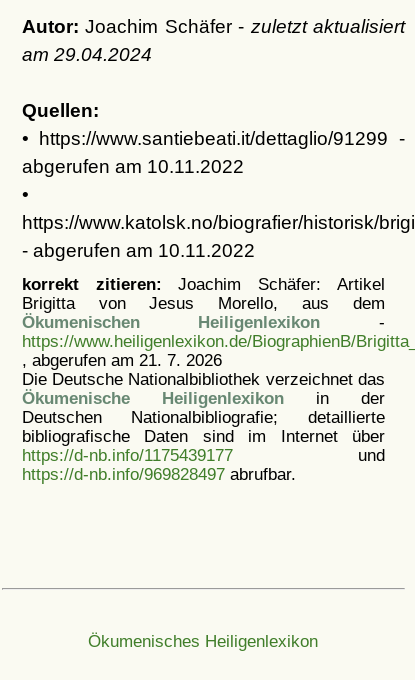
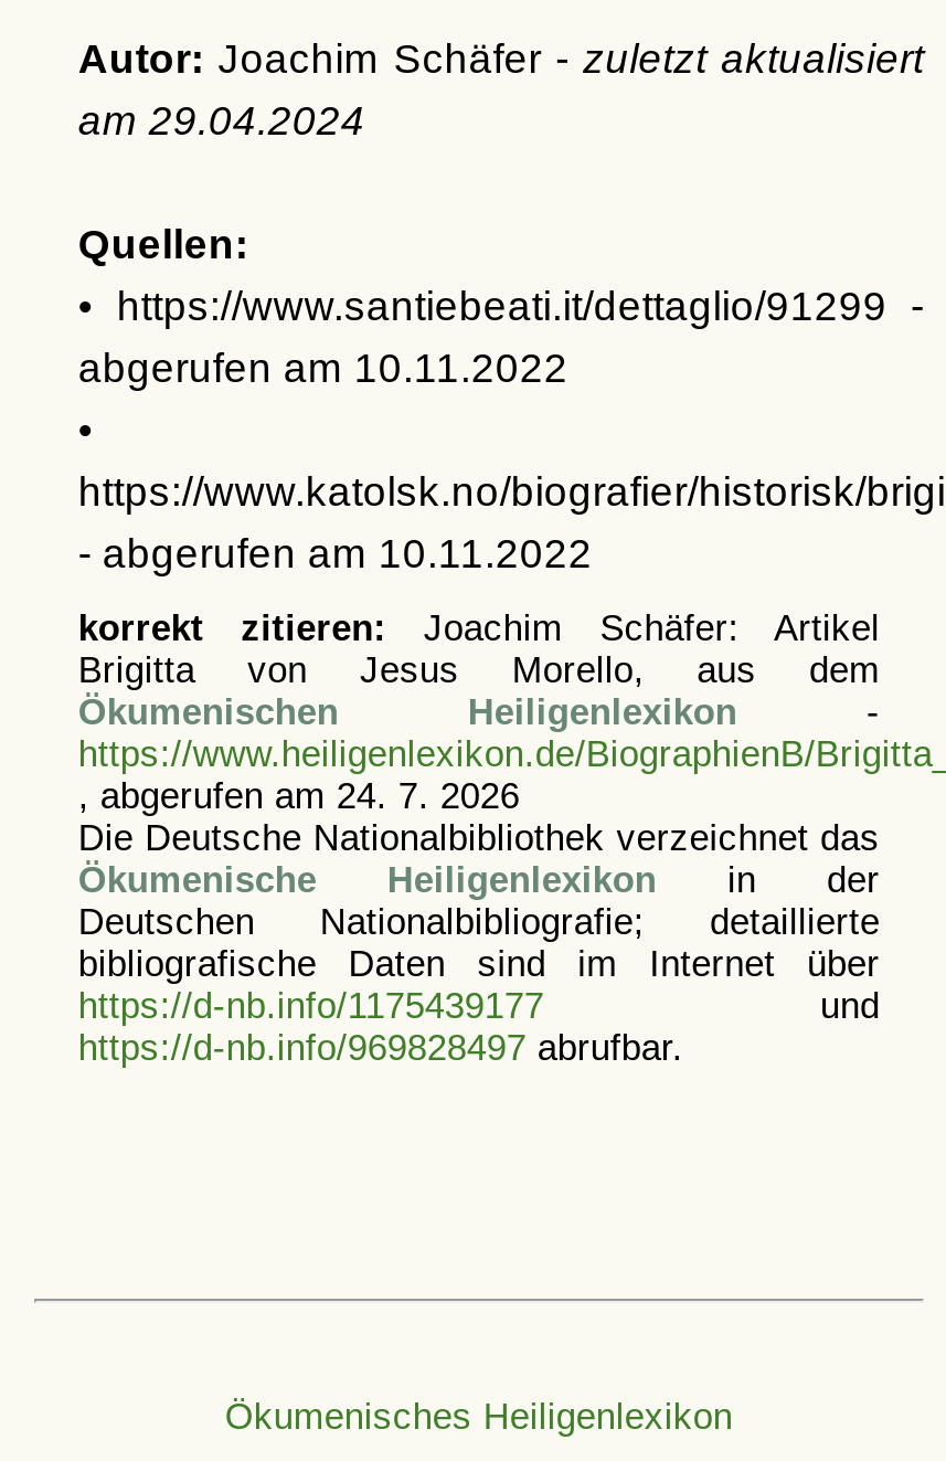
- , abgerufen am 21. 7. 2026
+ , abgerufen am 24. 7. 2026
